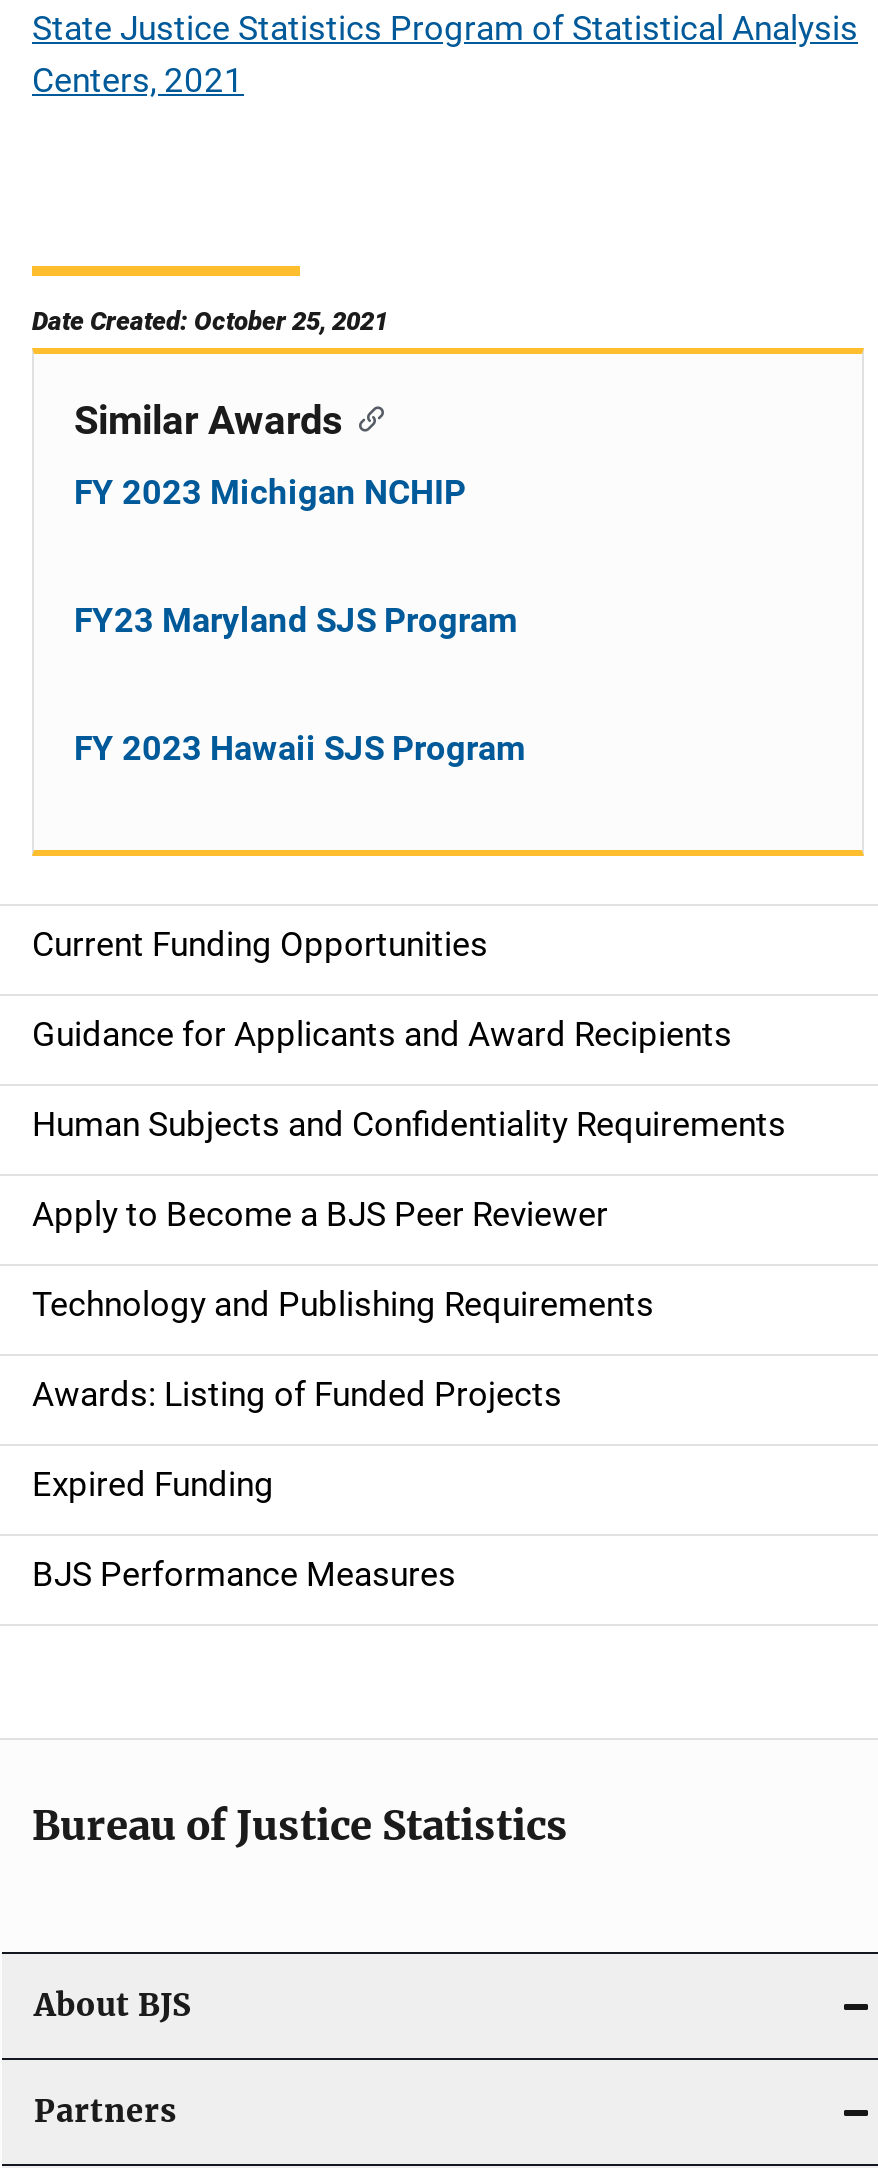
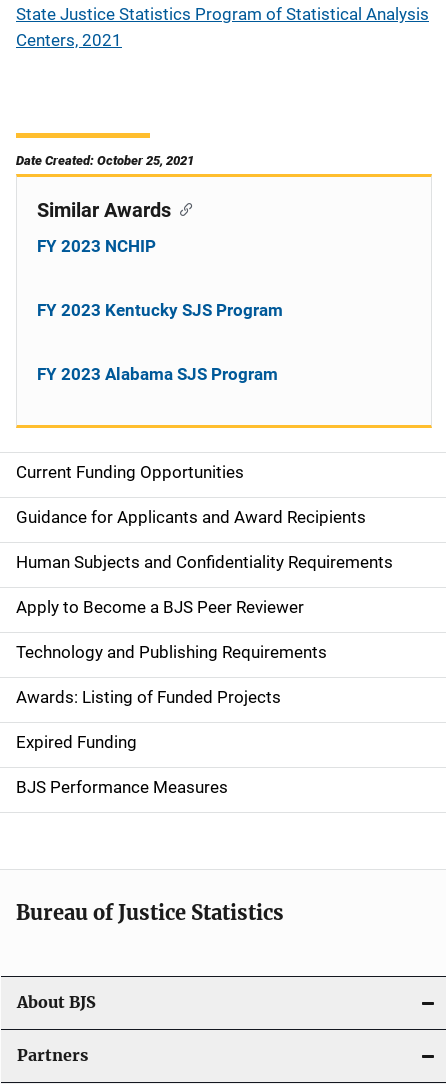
- FY 2023 Michigan NCHIP
+ FY 2023 NCHIP

- FY23 Maryland SJS Program
+ FY 2023 Kentucky SJS Program

- FY 2023 Hawaii SJS Program
+ FY 2023 Alabama SJS Program
